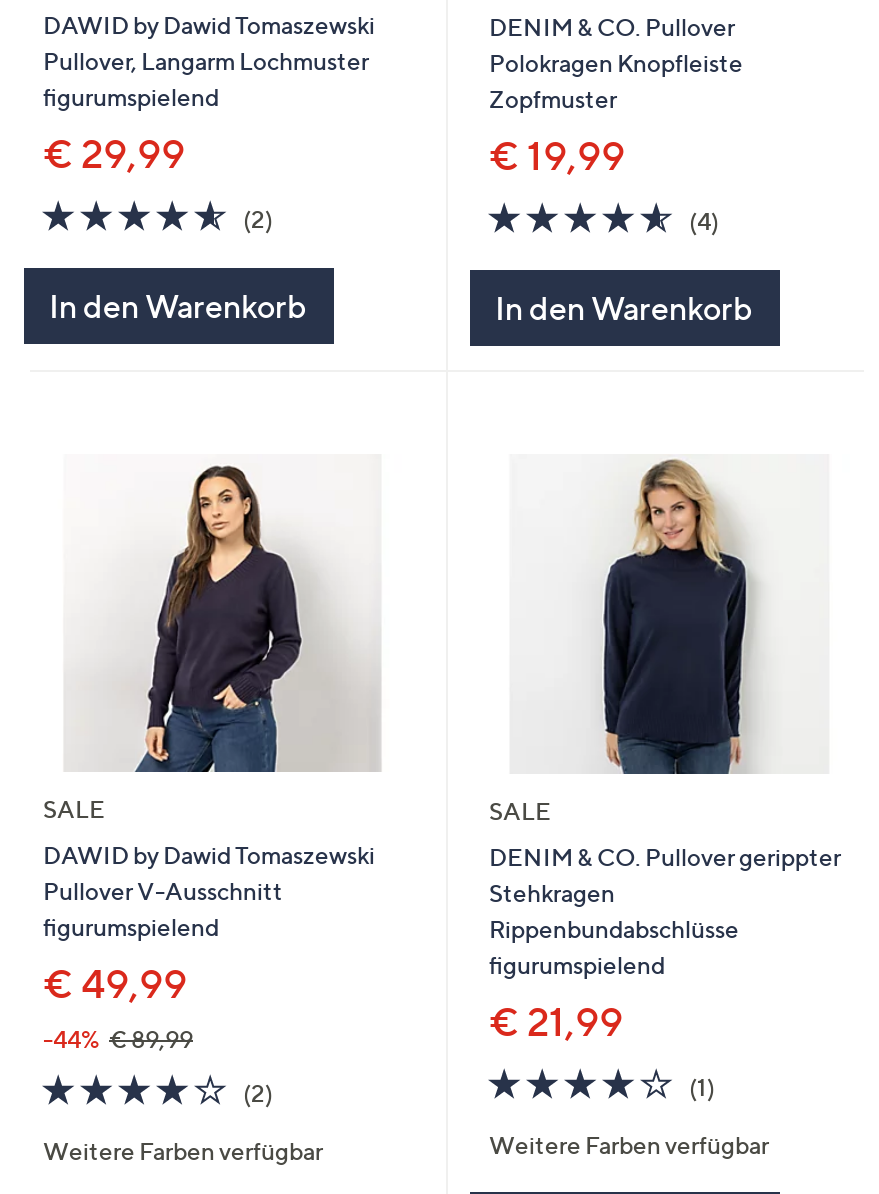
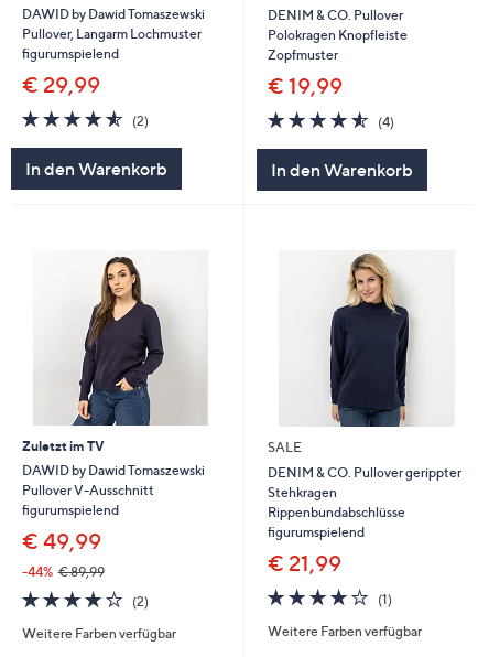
- SALE
+ Zuletzt im TV
